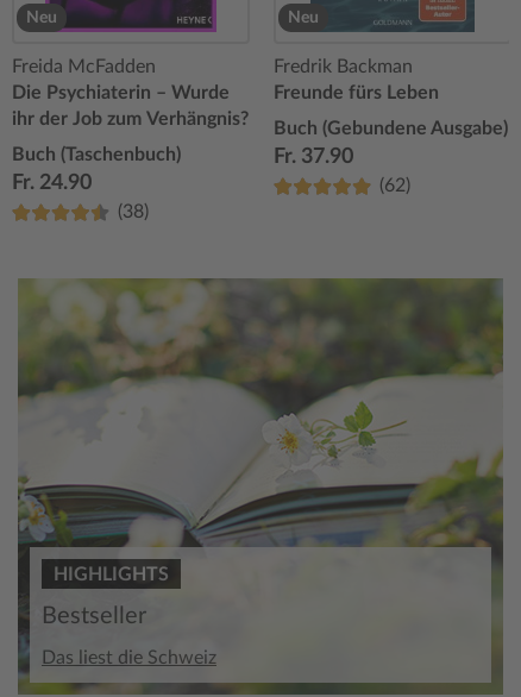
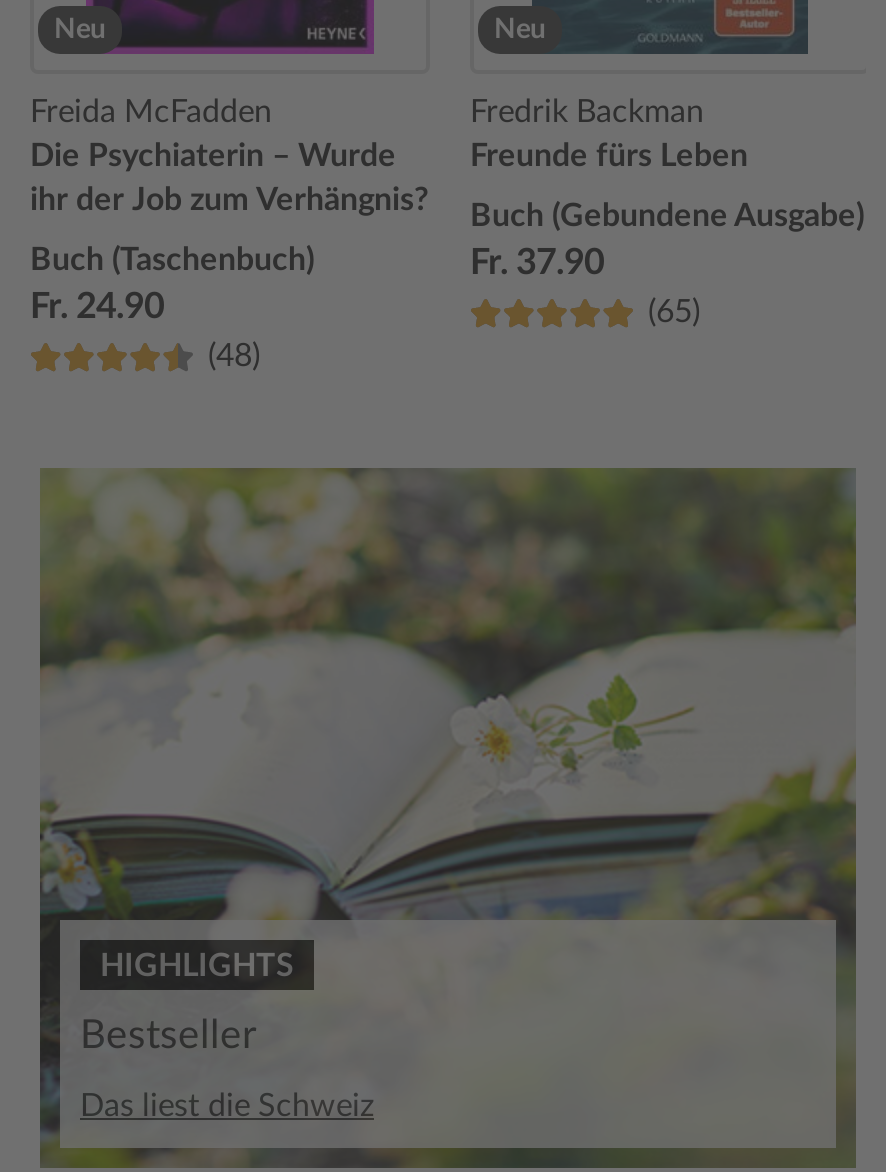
- (62)
+ (65)

- (38)
+ (48)
